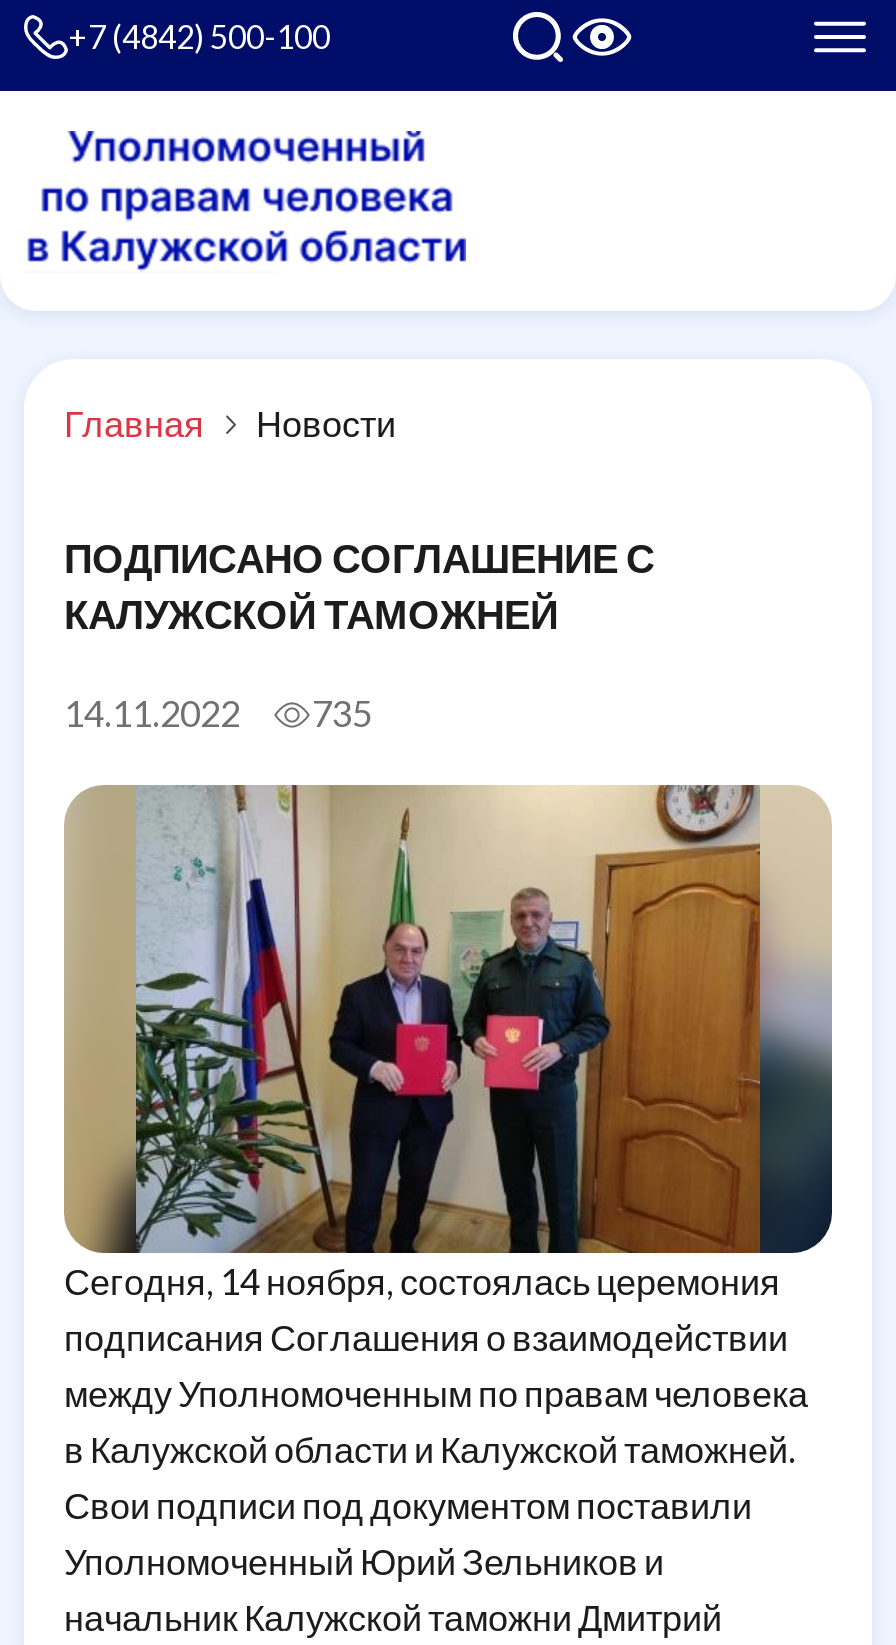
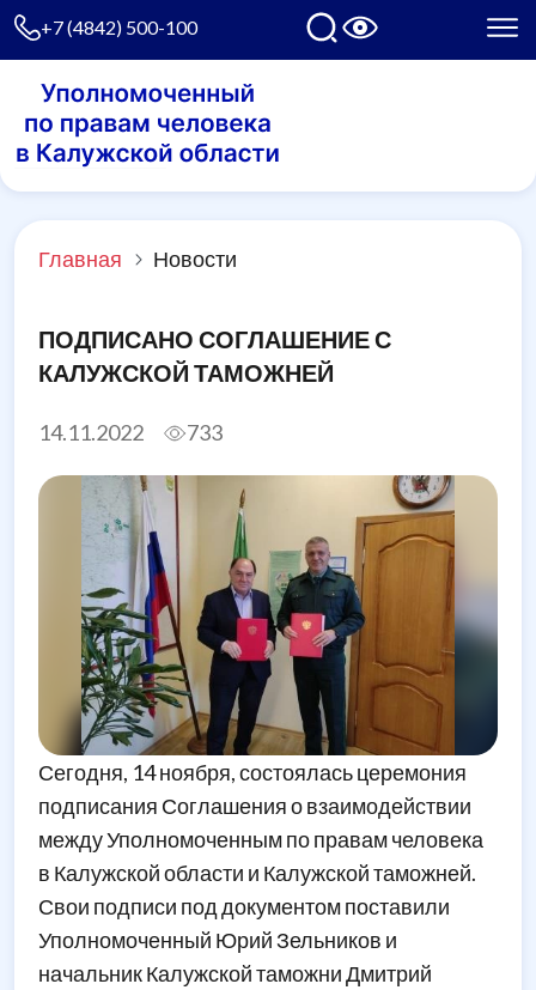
- 14.11.2022 735
+ 14.11.2022 733
